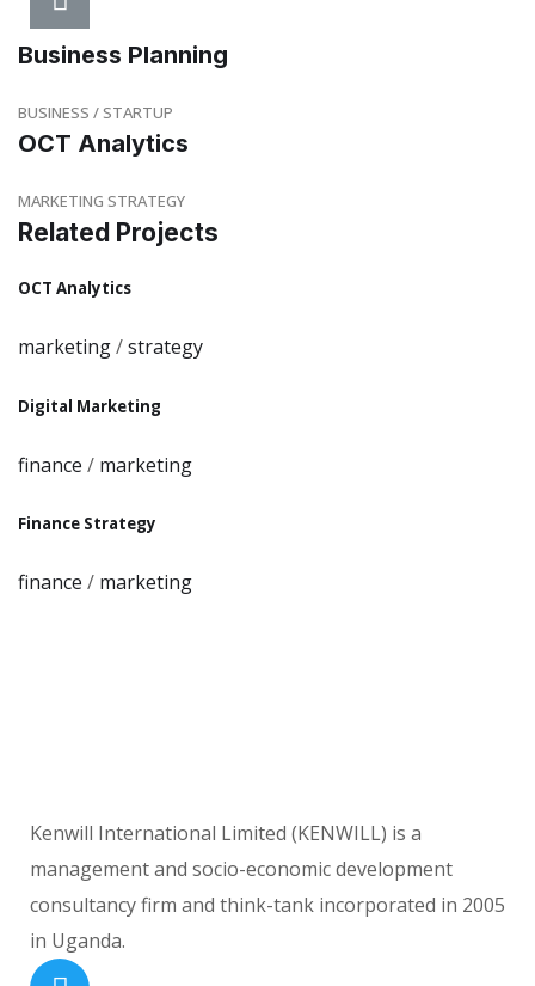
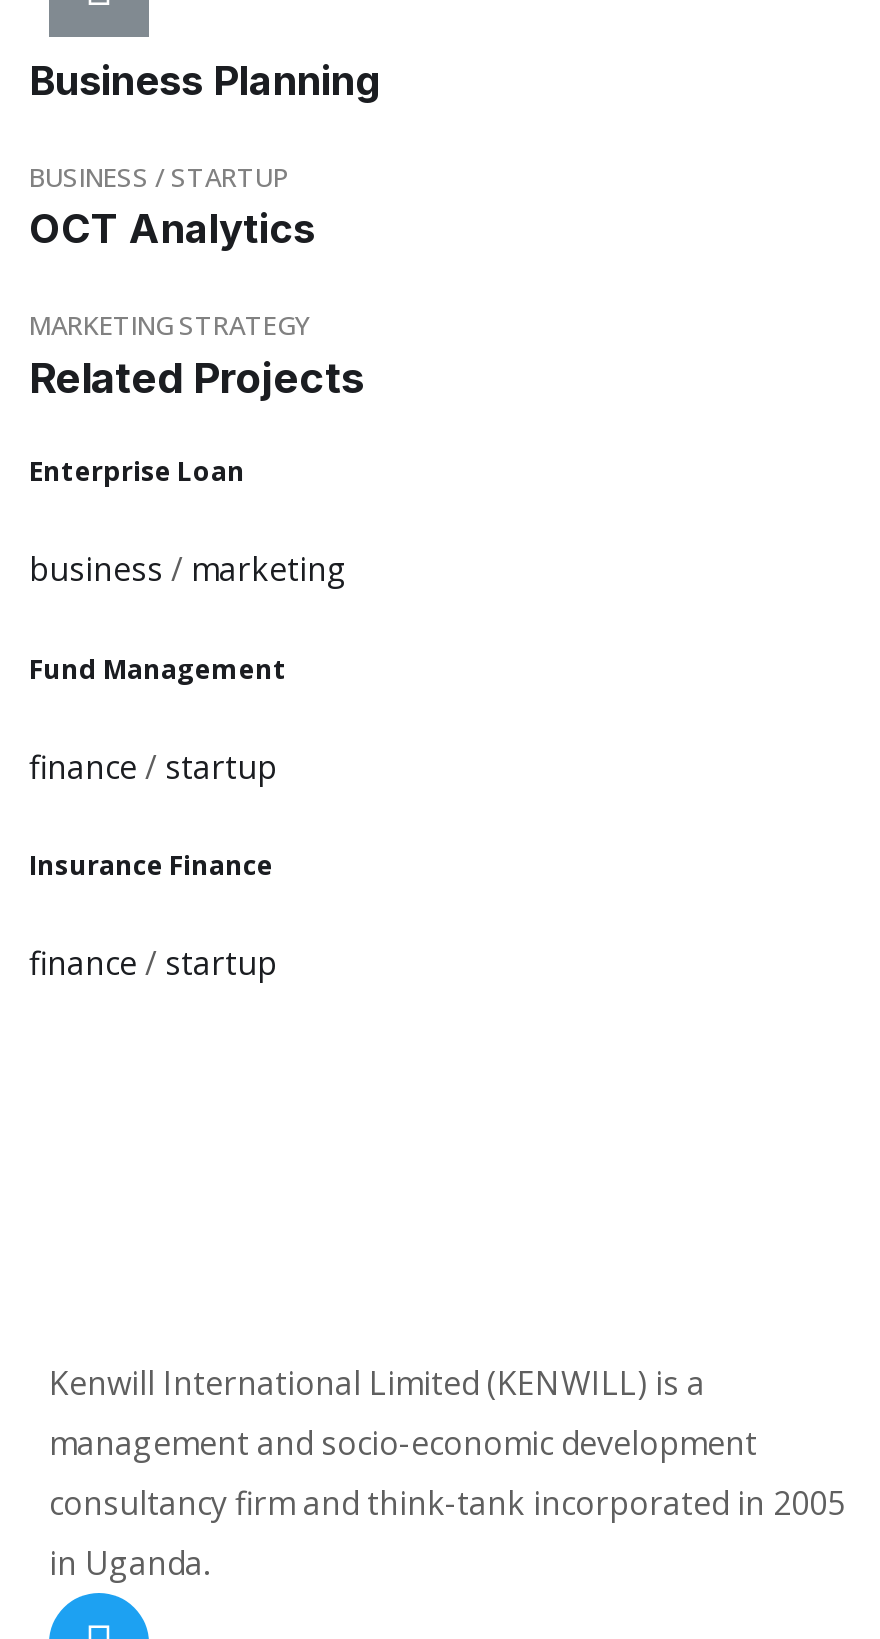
- OCT Analytics
+ Enterprise Loan

- marketing / strategy
+ business / marketing

- Digital Marketing
+ Fund Management

- finance / marketing
+ finance / startup

- Finance Strategy
+ Insurance Finance

- finance / marketing
+ finance / startup
